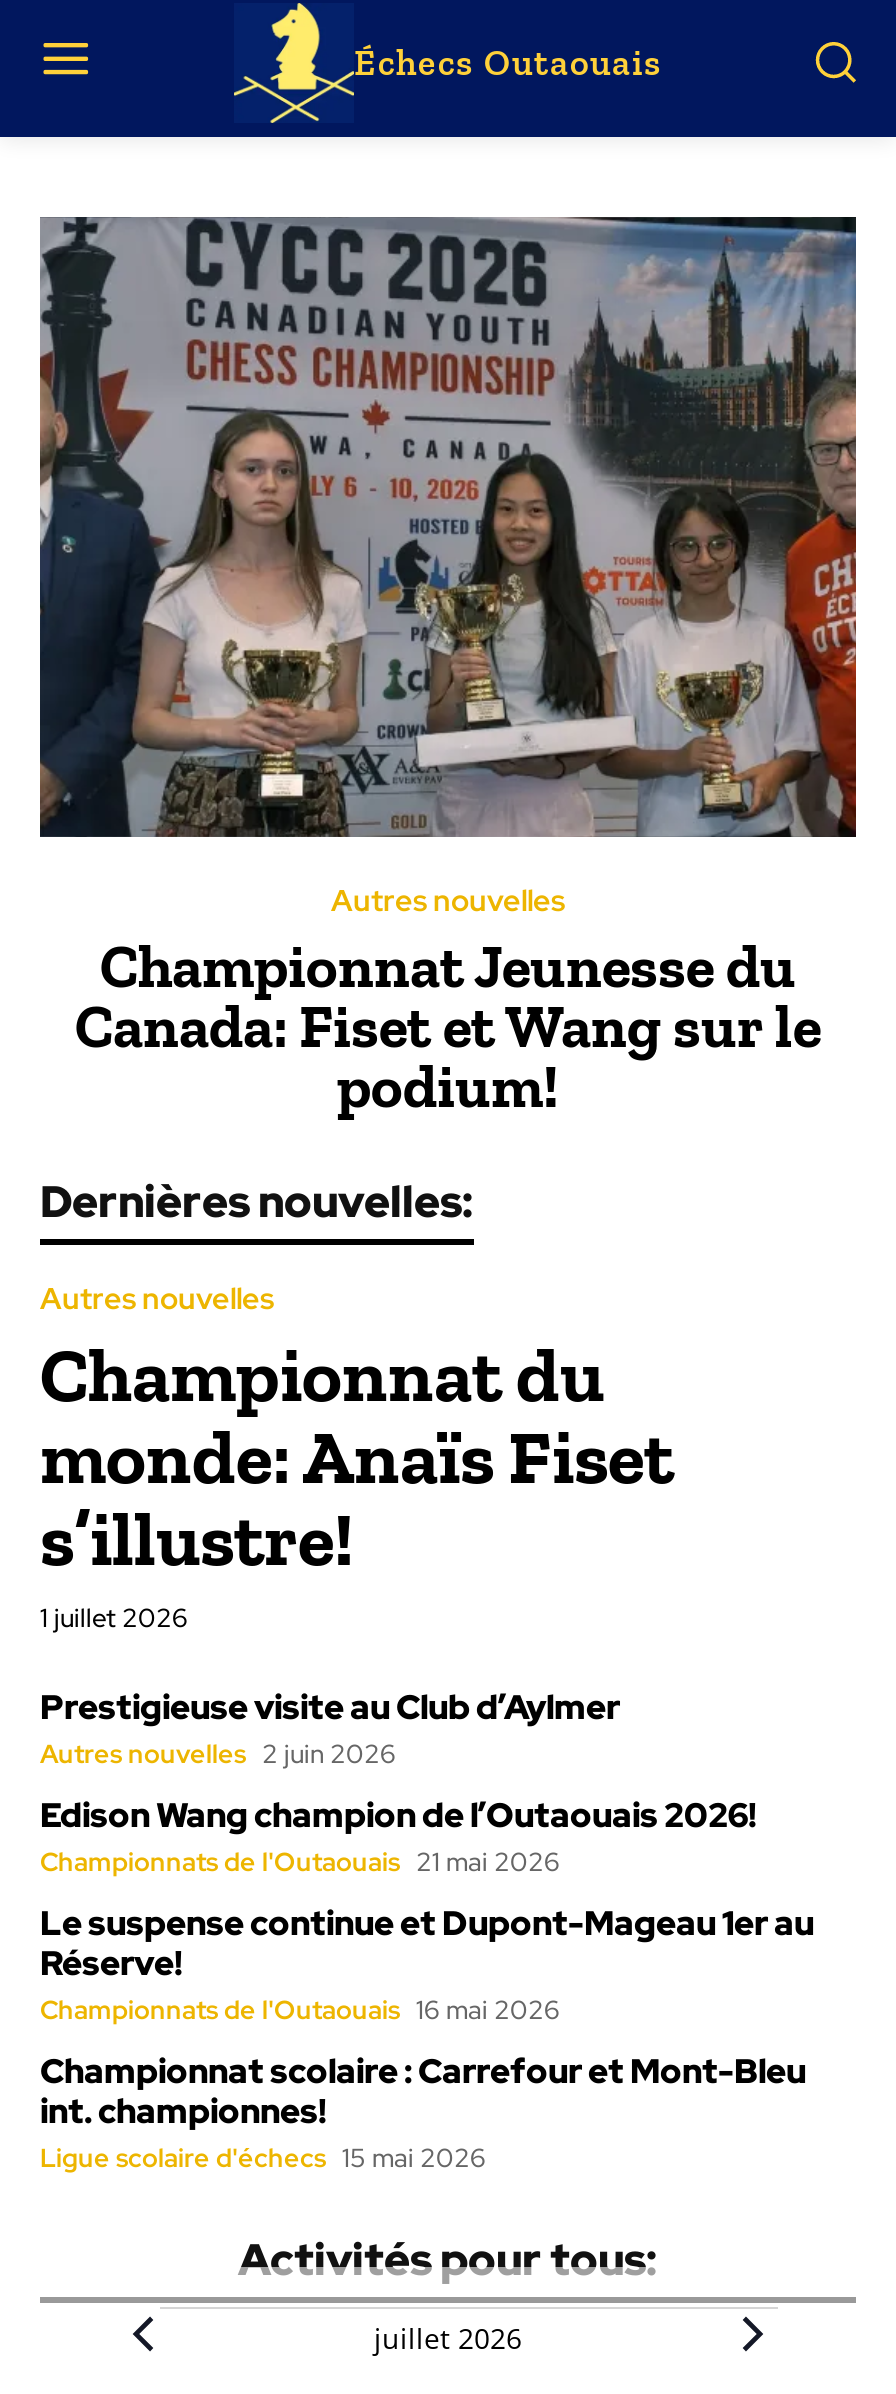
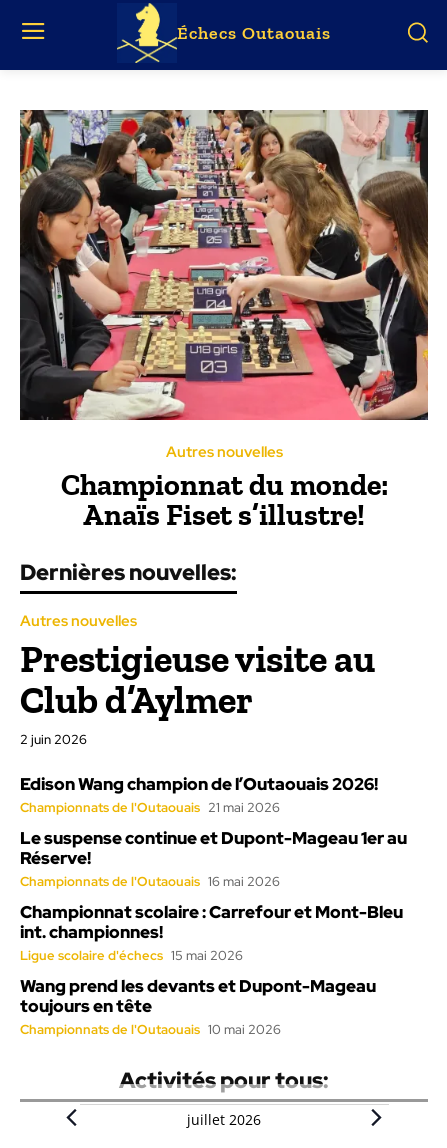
- [image]
+ [image]

- Championnat Jeunesse du
- Canada: Fiset et Wang sur le
- podium!
+ Championnat du monde:
+ Anaïs Fiset s’illustre!

- Championnat du
- monde: Anaïs Fiset
- s’illustre!
- 1 juillet 2026
- Prestigieuse visite au Club d’Aylmer
- Autres nouvelles 2 juin 2026
+ Prestigieuse visite au
+ Club d’Aylmer
+ 2 juin 2026

moved up: Edison Wang champion de l’Outaouais 2026! | Championnats de l'Outaouais 21 mai 2026 | Le suspense continue et Dupont-Mageau 1er au | Réserve! | Championnats de l'Outaouais 16 mai 2026 | Championnat scolaire : Carrefour et Mont-Bleu | int. championnes! | Ligue scolaire d'échecs 15 mai 2026

+ Wang prend les devants et Dupont-Mageau
+ toujours en tête
+ Championnats de l'Outaouais 10 mai 2026
